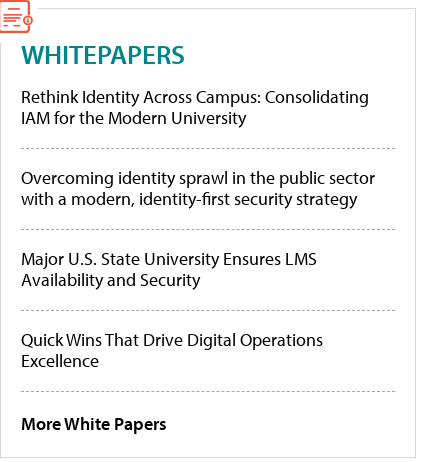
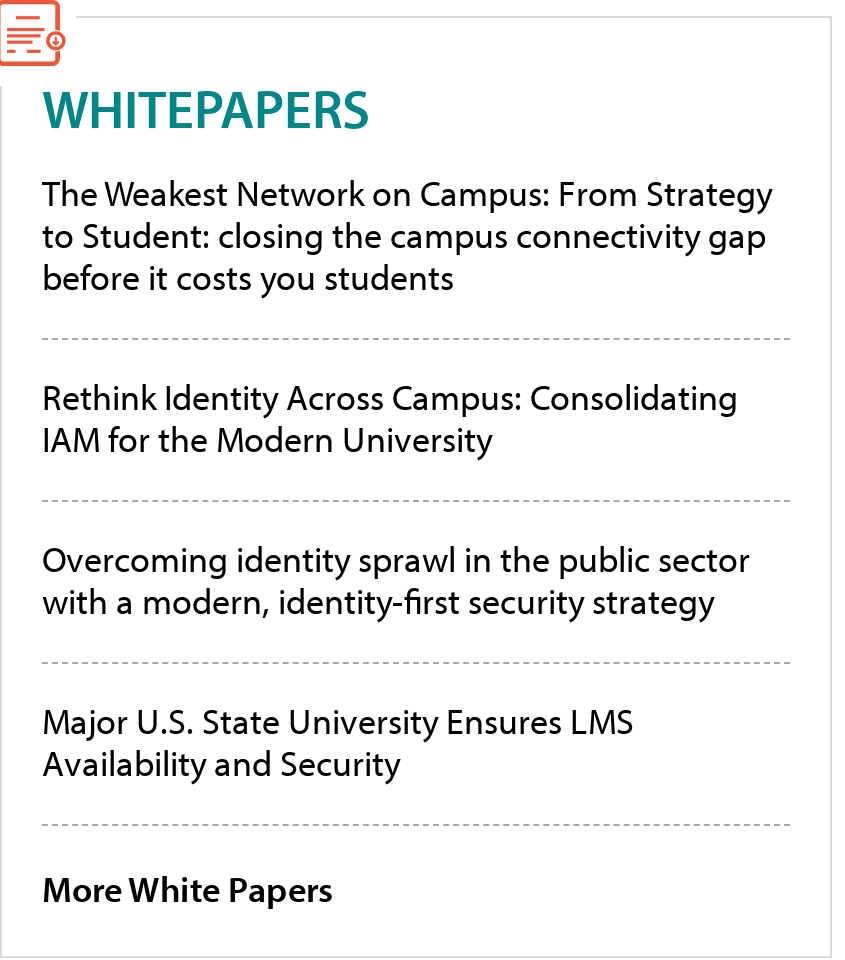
+ The Weakest Network on Campus: From Strategy
+ to Student: closing the campus connectivity gap
+ before it costs you students

moved down: Rethink Identity Across Campus: Consolidating | IAM for the Modern University | Overcoming identity sprawl in the public sector | with a modern, identity-first security strategy | Major U.S. State University Ensures LMS | Availability and Security

- Quick Wins That Drive Digital Operations
- Excellence
